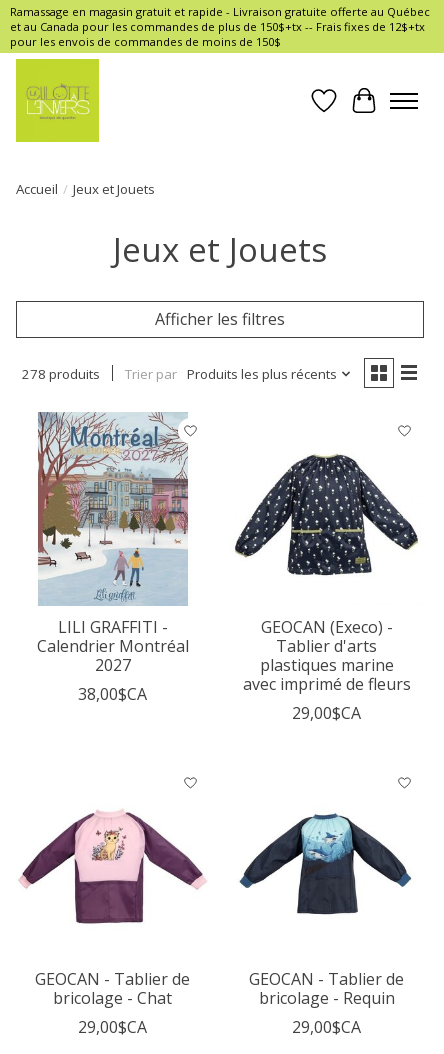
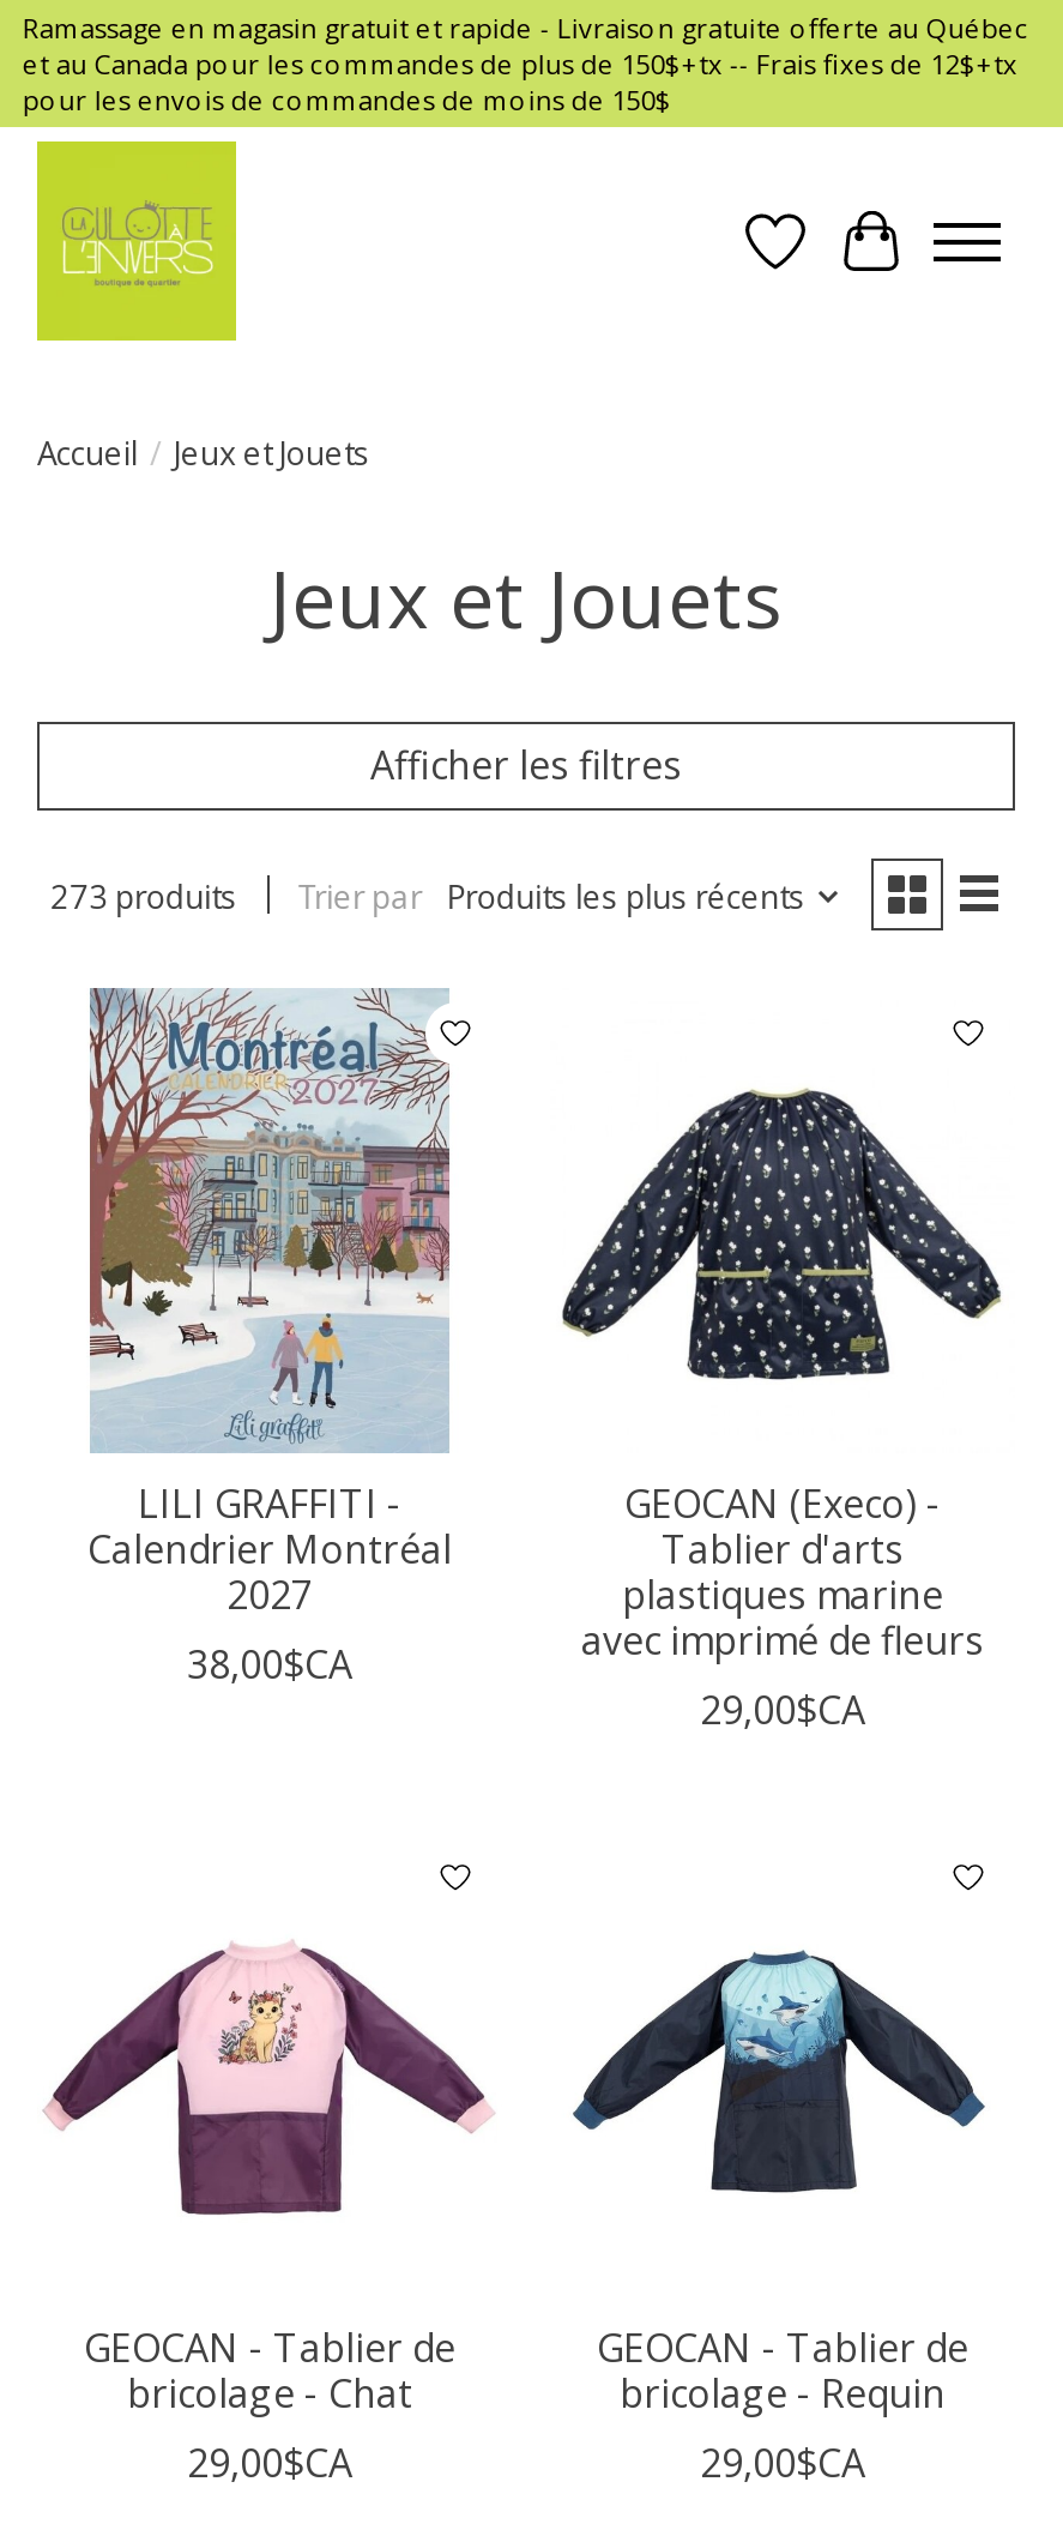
- 278 produits Trier par Produits les plus récents
+ 273 produits Trier par Produits les plus récents
